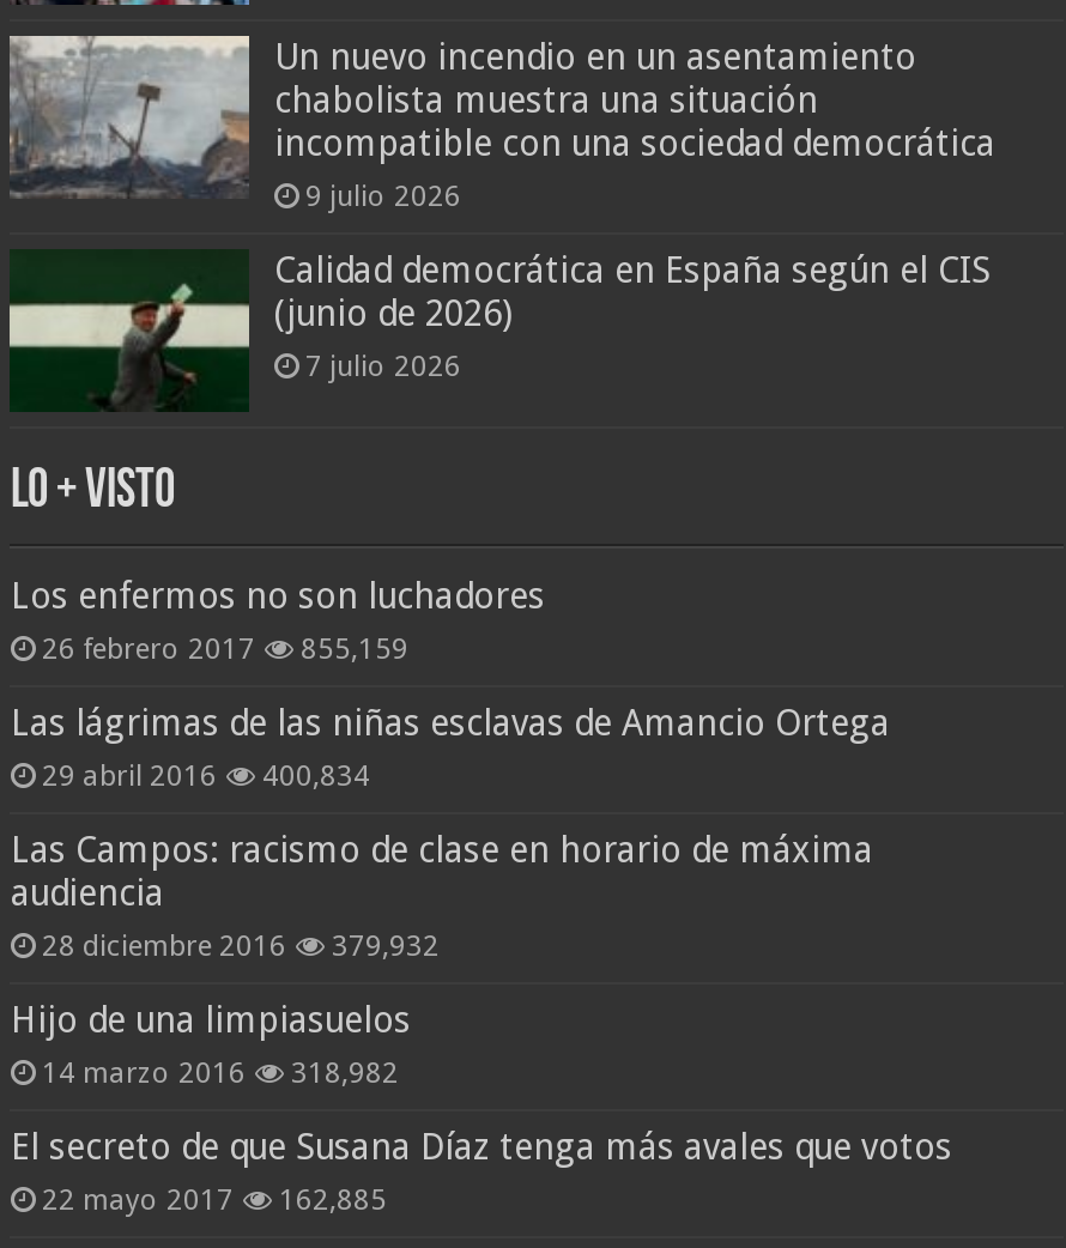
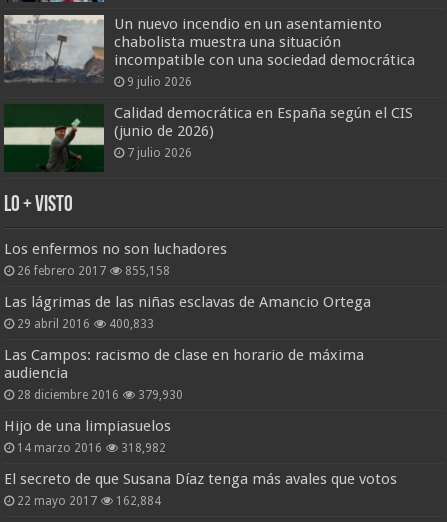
- 26 febrero 2017 855,159
+ 26 febrero 2017 855,158

- 29 abril 2016 400,834
+ 29 abril 2016 400,833

- 28 diciembre 2016 379,932
+ 28 diciembre 2016 379,930

- 22 mayo 2017 162,885
+ 22 mayo 2017 162,884
